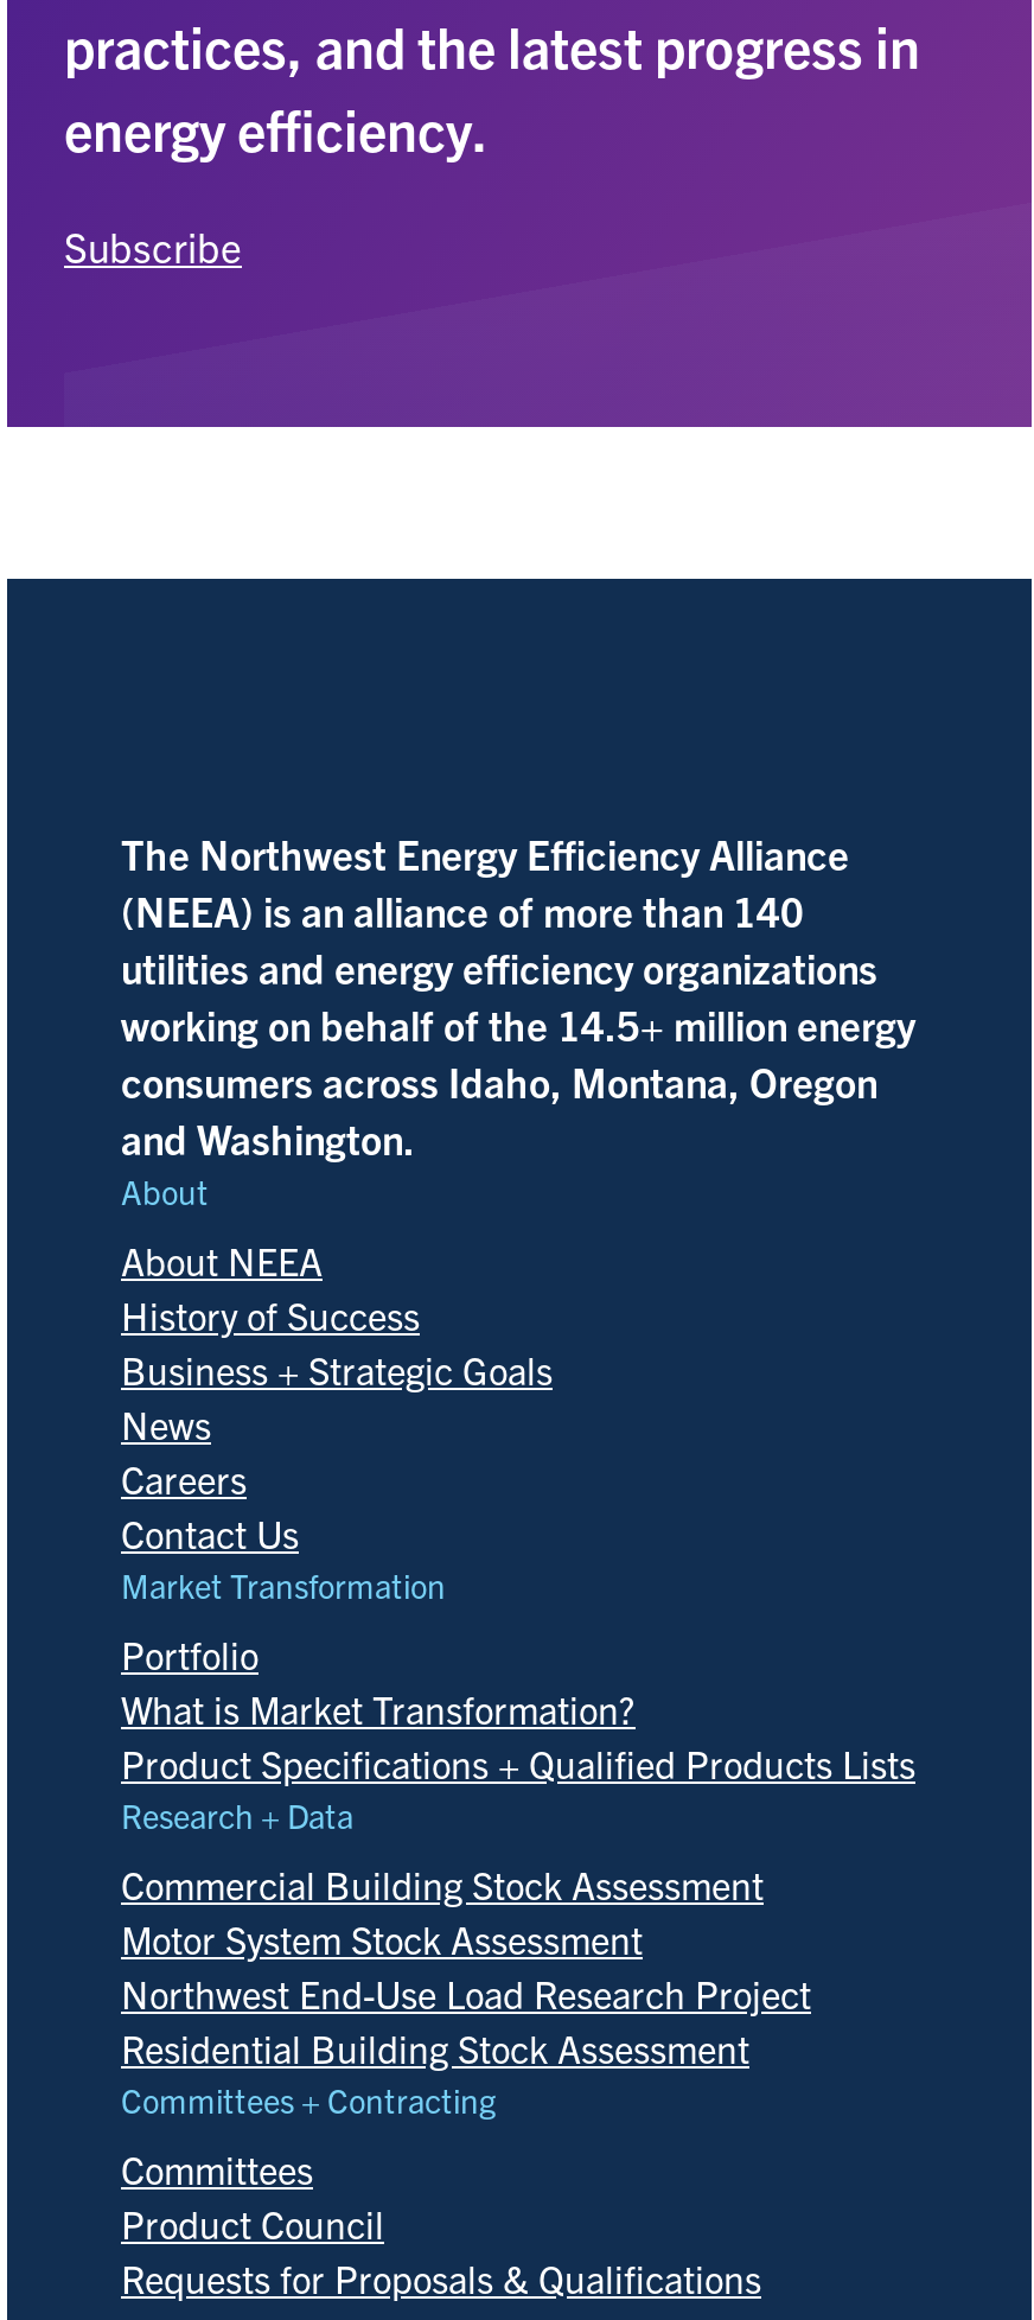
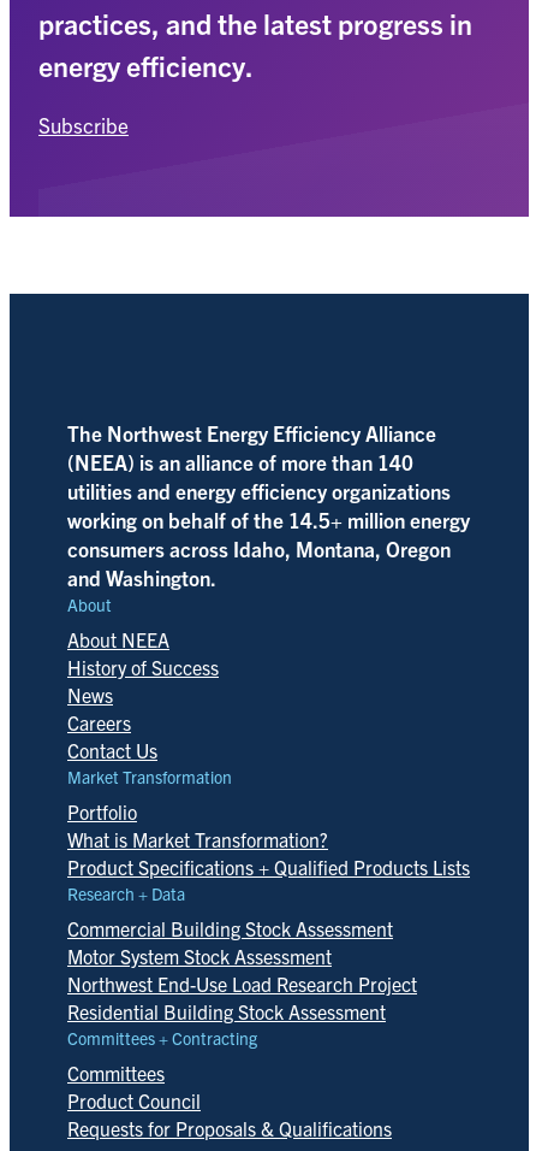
- Business + Strategic Goals
